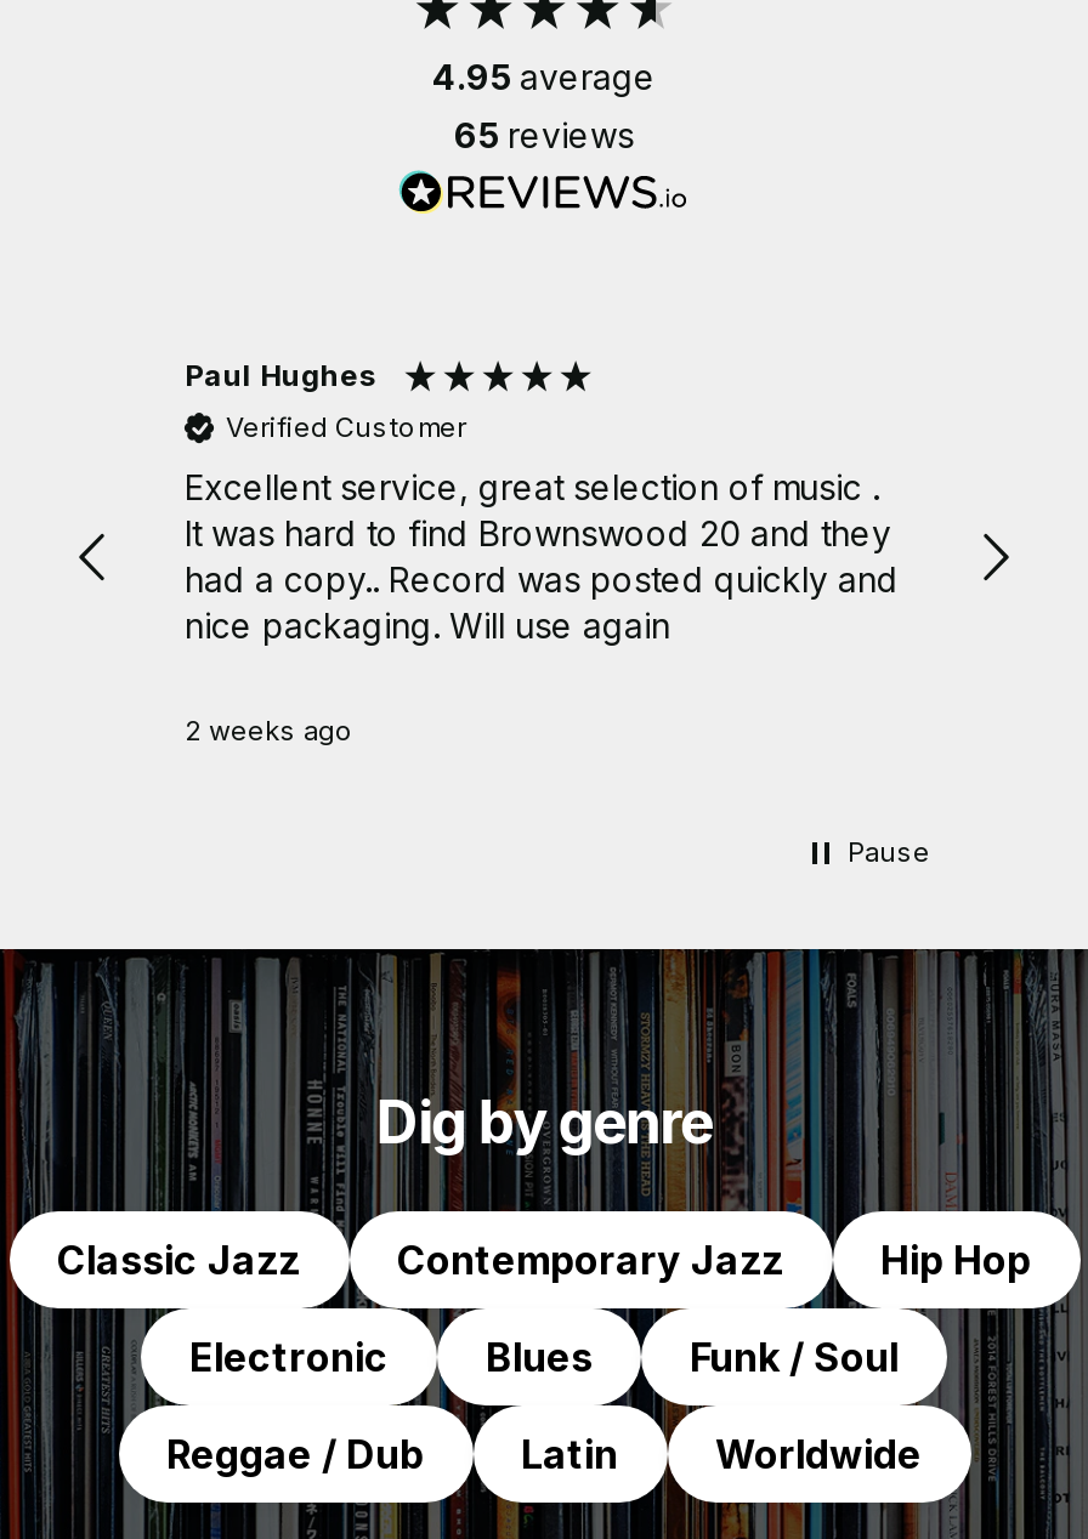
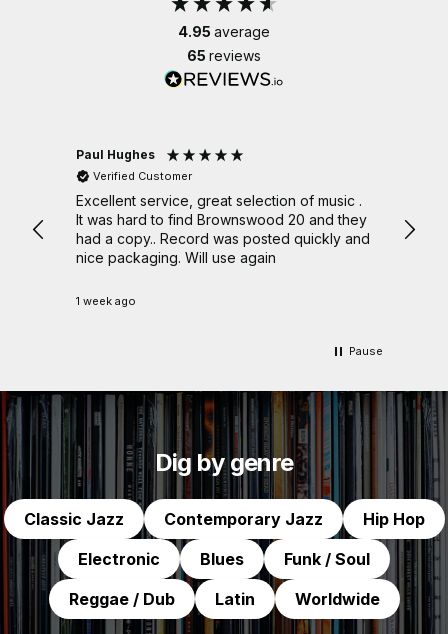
- 2 weeks ago
+ 1 week ago
